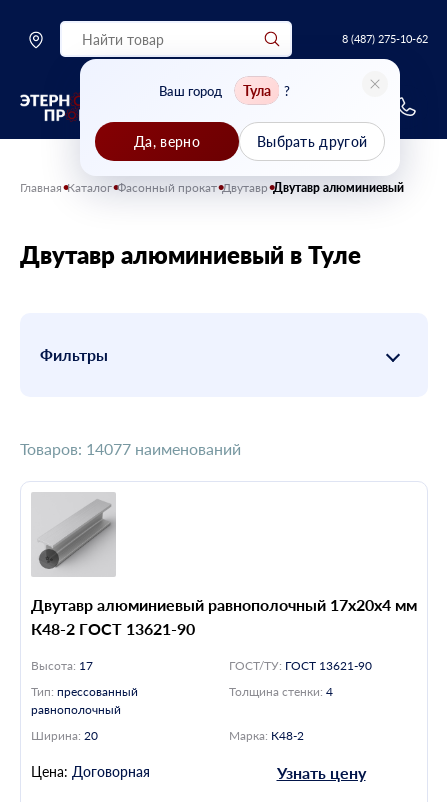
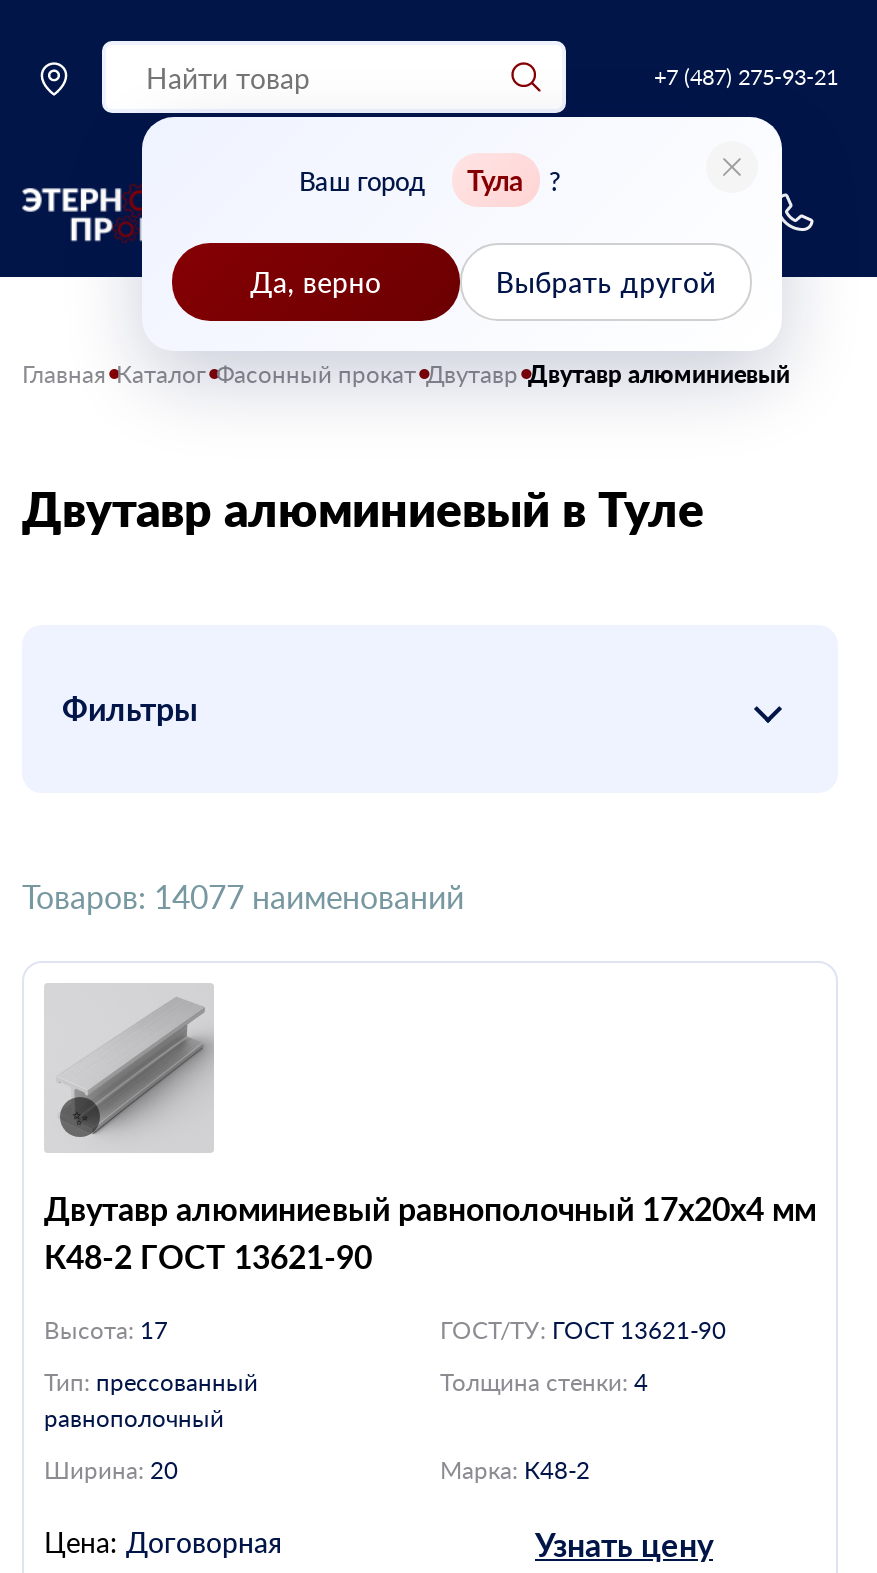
- 8 (487) 275-10-62
+ +7 (487) 275-93-21
